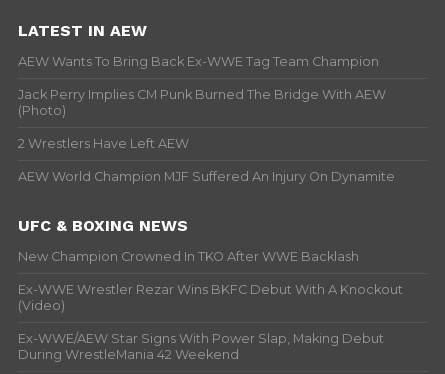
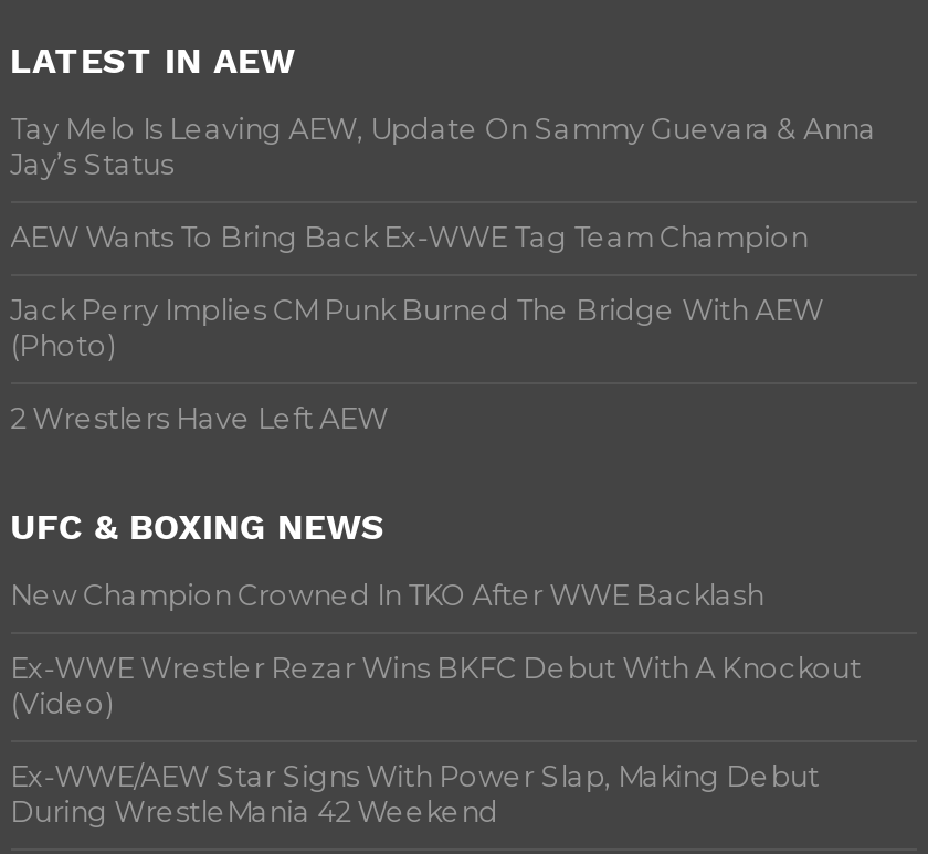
+ Tay Melo Is Leaving AEW, Update On Sammy Guevara & Anna
+ Jay’s Status

moved down: AEW Wants To Bring Back Ex-WWE Tag Team Champion | Jack Perry Implies CM Punk Burned The Bridge With AEW | (Photo) | 2 Wrestlers Have Left AEW

- AEW World Champion MJF Suffered An Injury On Dynamite
